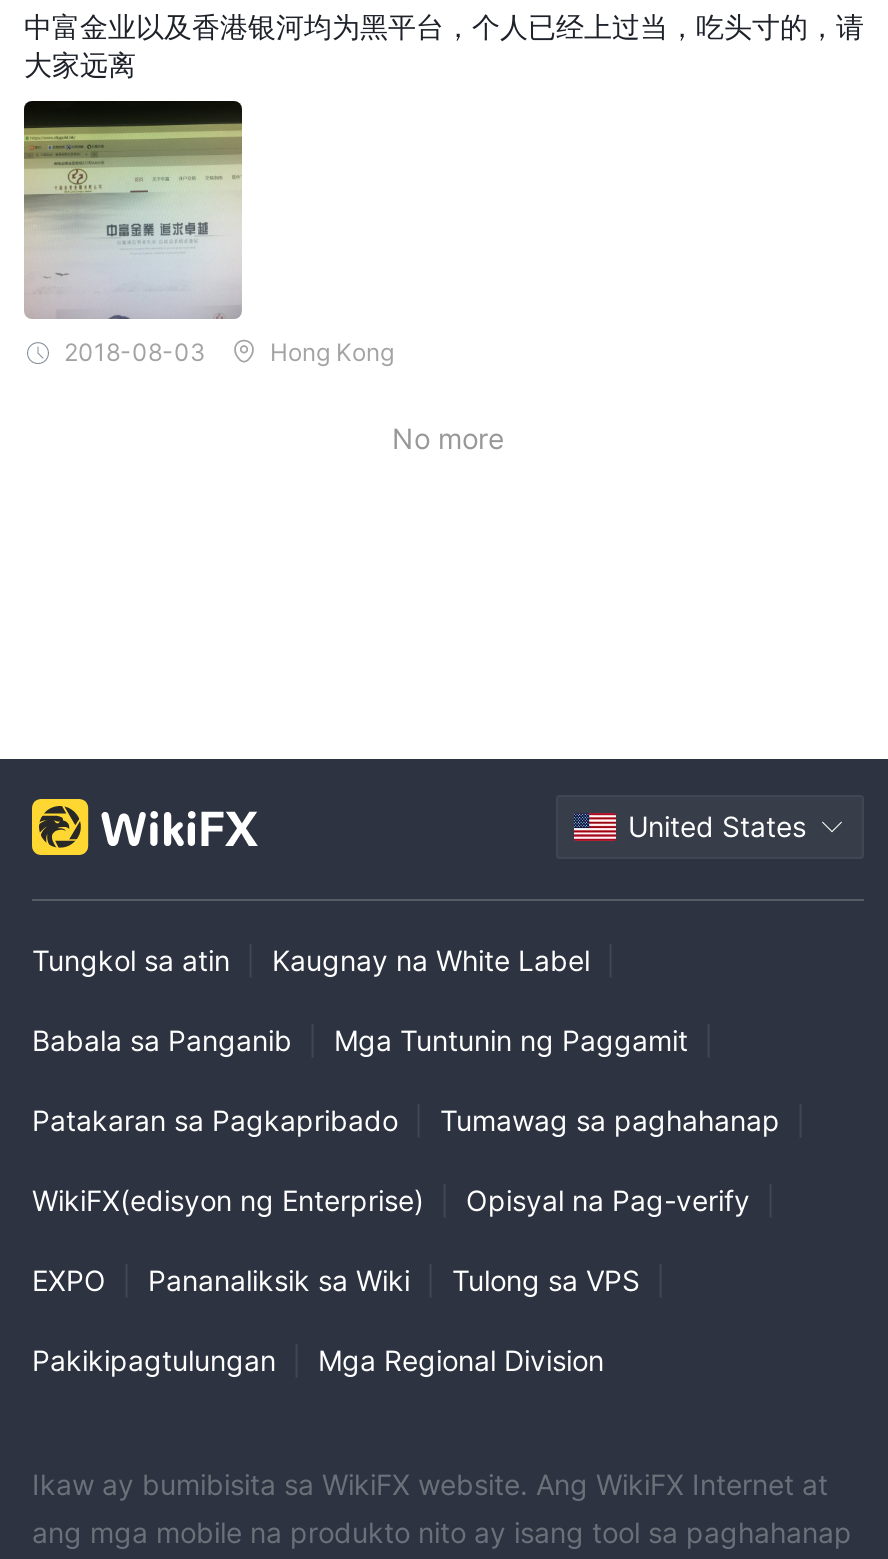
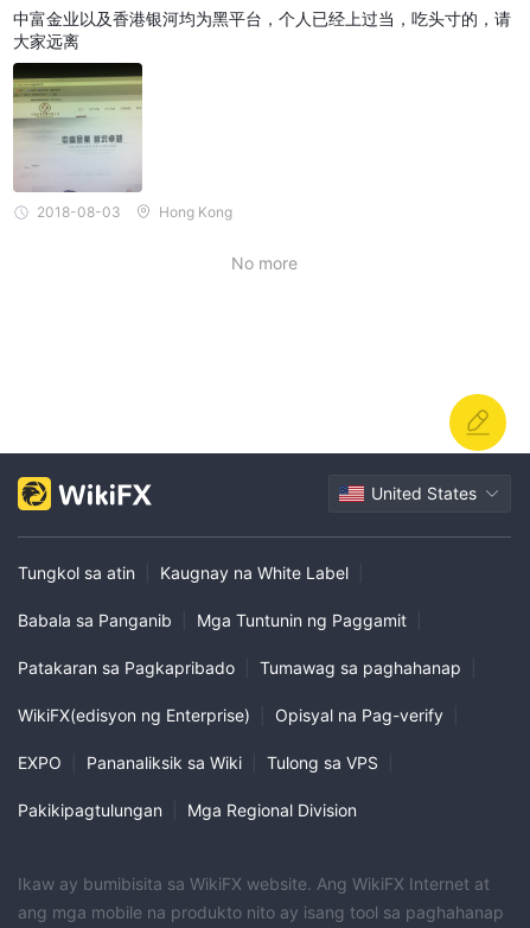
+ [image]
